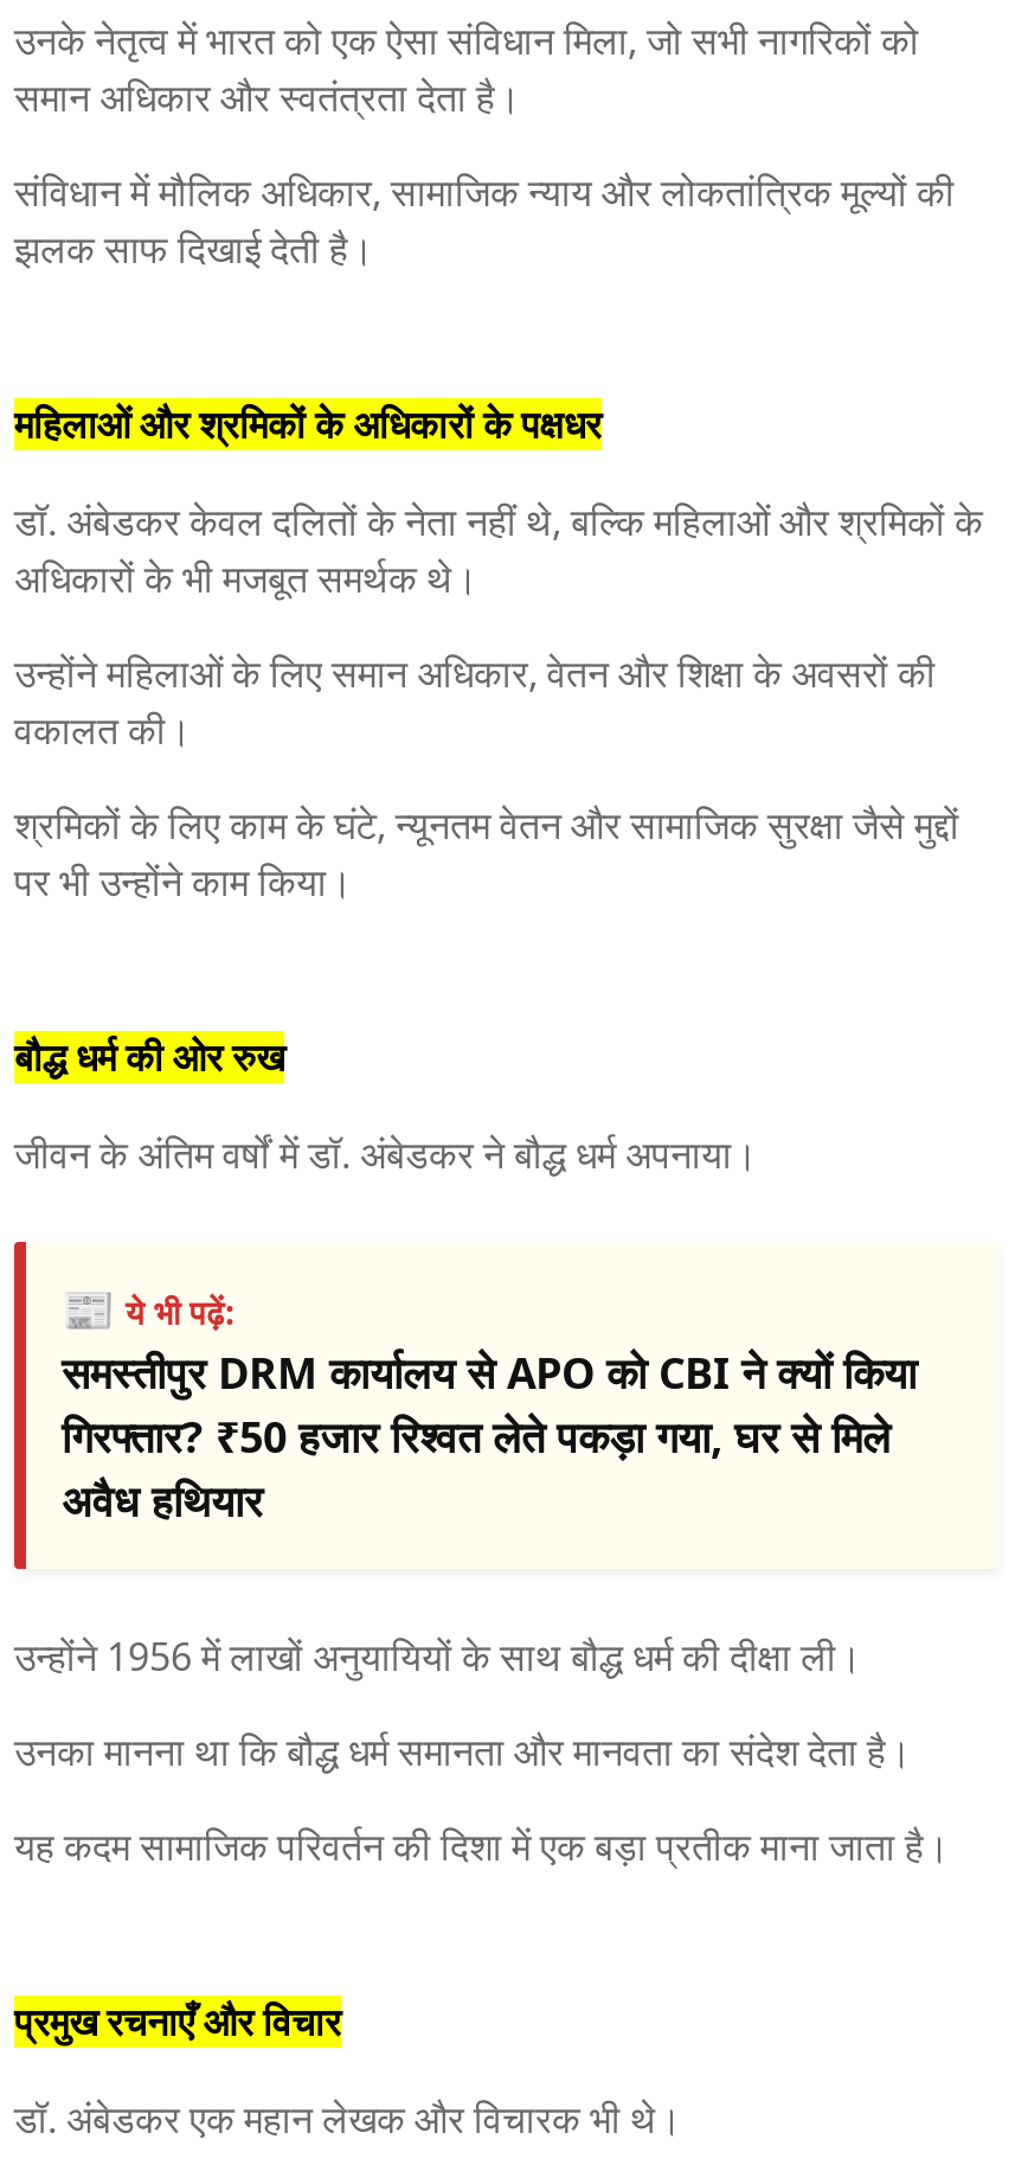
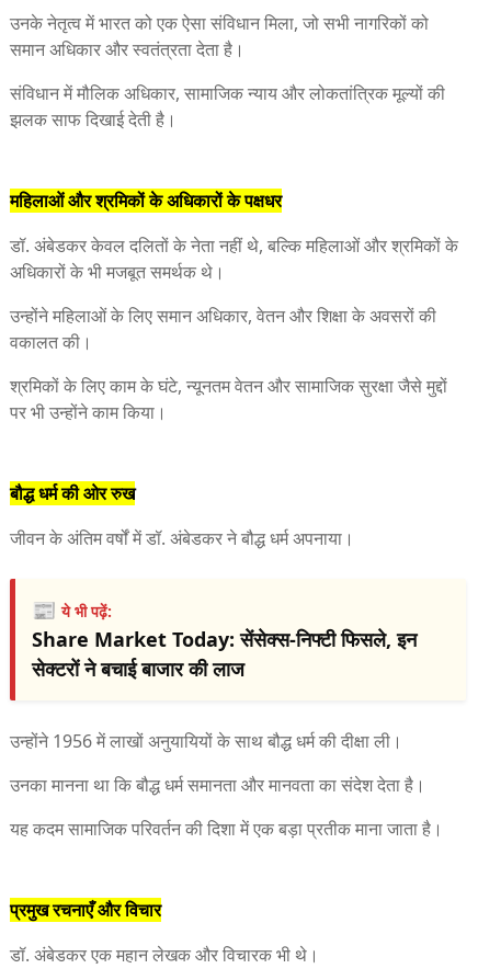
- समस्तीपुर DRM कार्यालय से APO को CBI ने क्यों किया
- गिरफ्तार? ₹50 हजार रिश्वत लेते पकड़ा गया, घर से मिले
- अवैध हथियार
+ Share Market Today: सेंसेक्स-निफ्टी फिसले, इन
+ सेक्टरों ने बचाई बाजार की लाज
